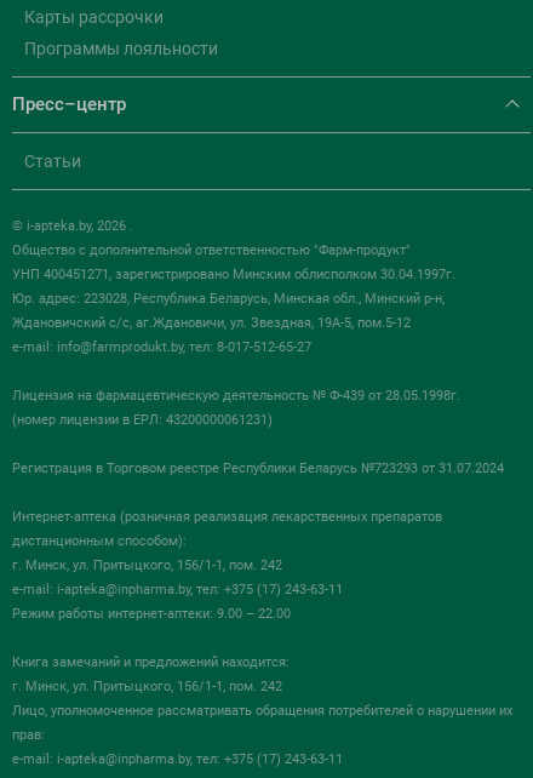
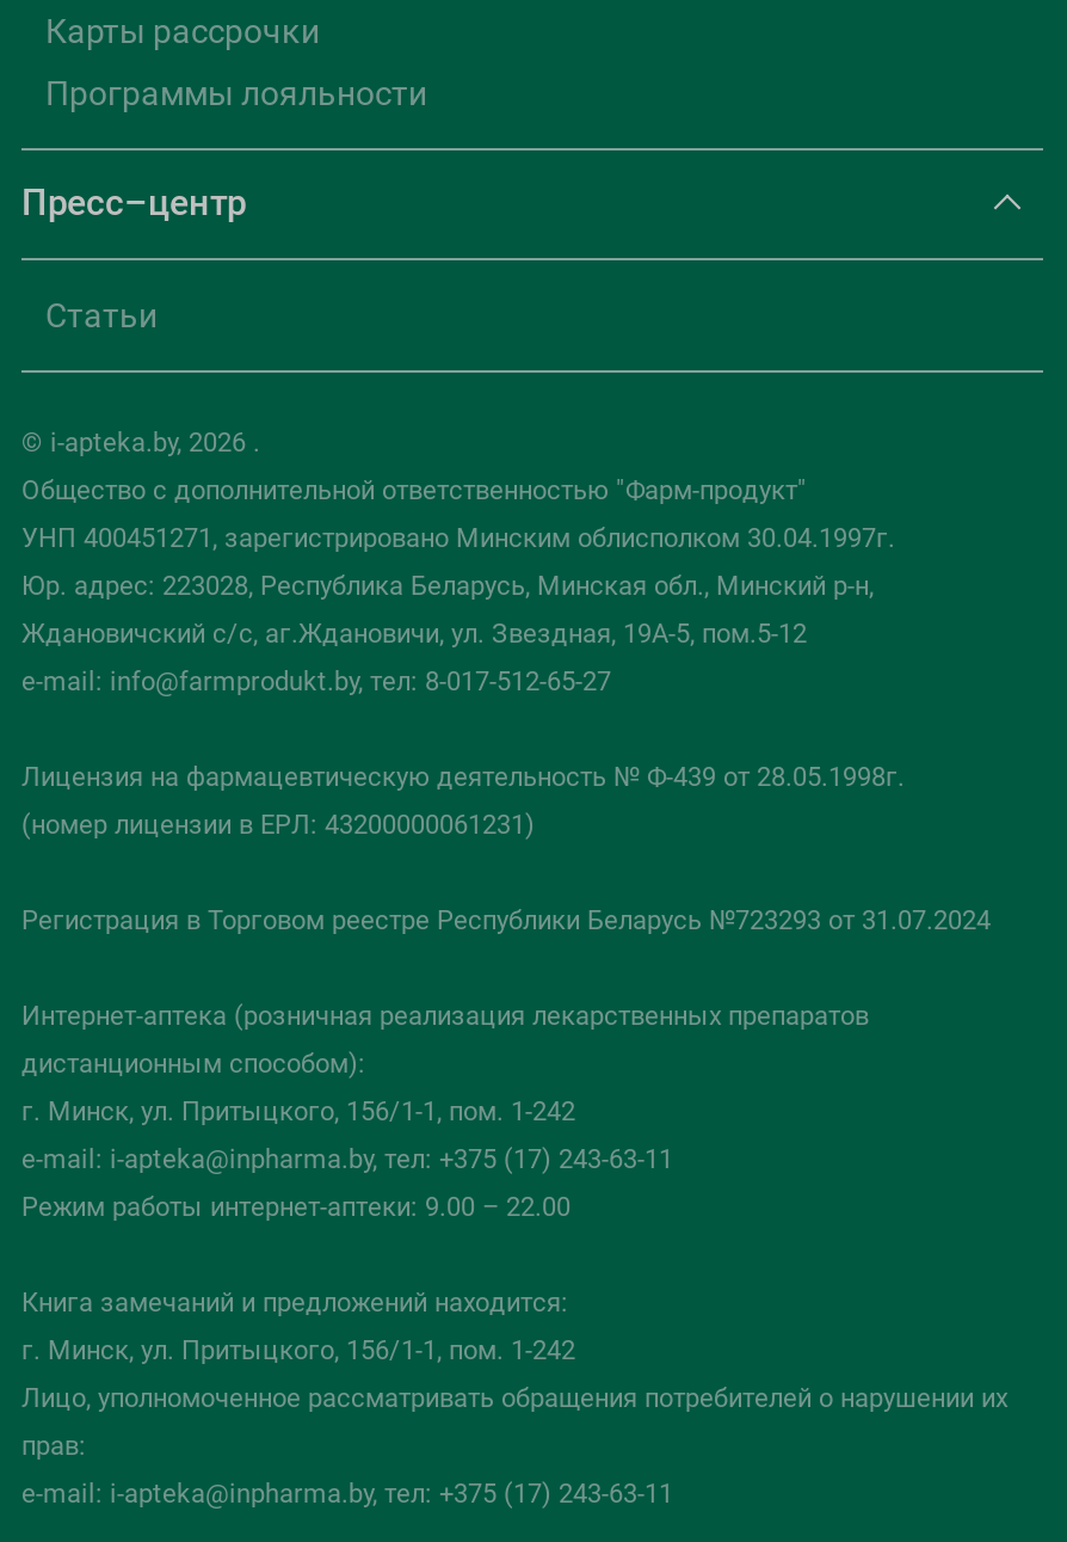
- г. Минск, ул. Притыцкого, 156/1-1, пом. 242
+ г. Минск, ул. Притыцкого, 156/1-1, пом. 1-242

- г. Минск, ул. Притыцкого, 156/1-1, пом. 242
+ г. Минск, ул. Притыцкого, 156/1-1, пом. 1-242
